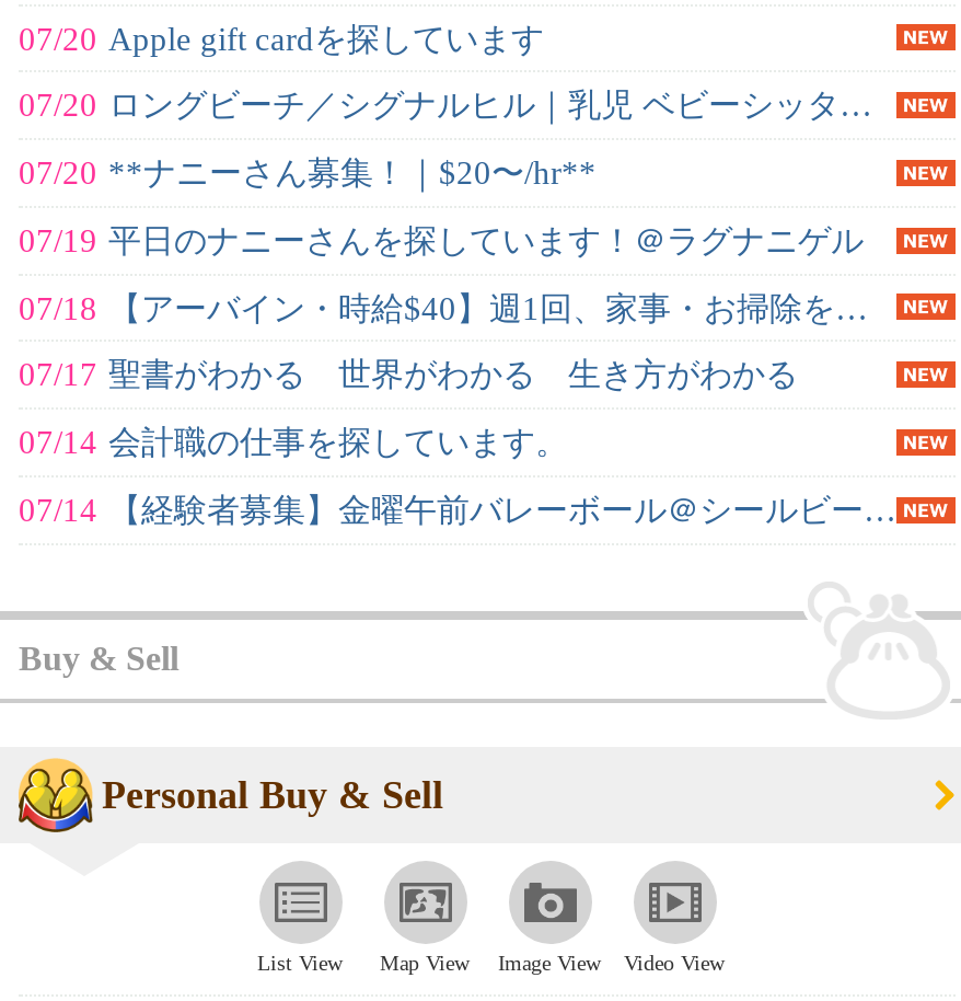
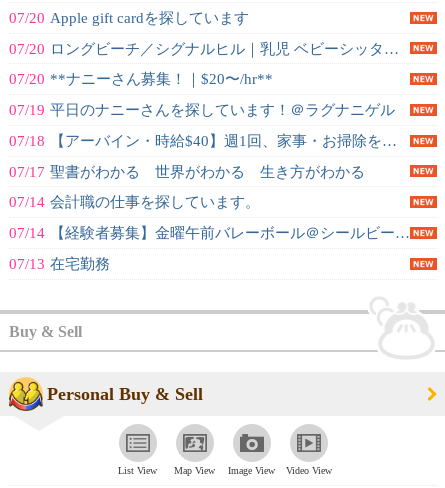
+ 07/13 在宅勤務
